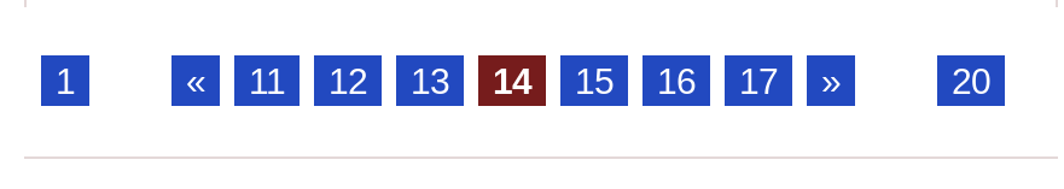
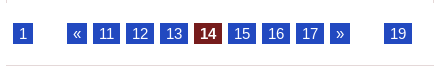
- 20
+ 19
